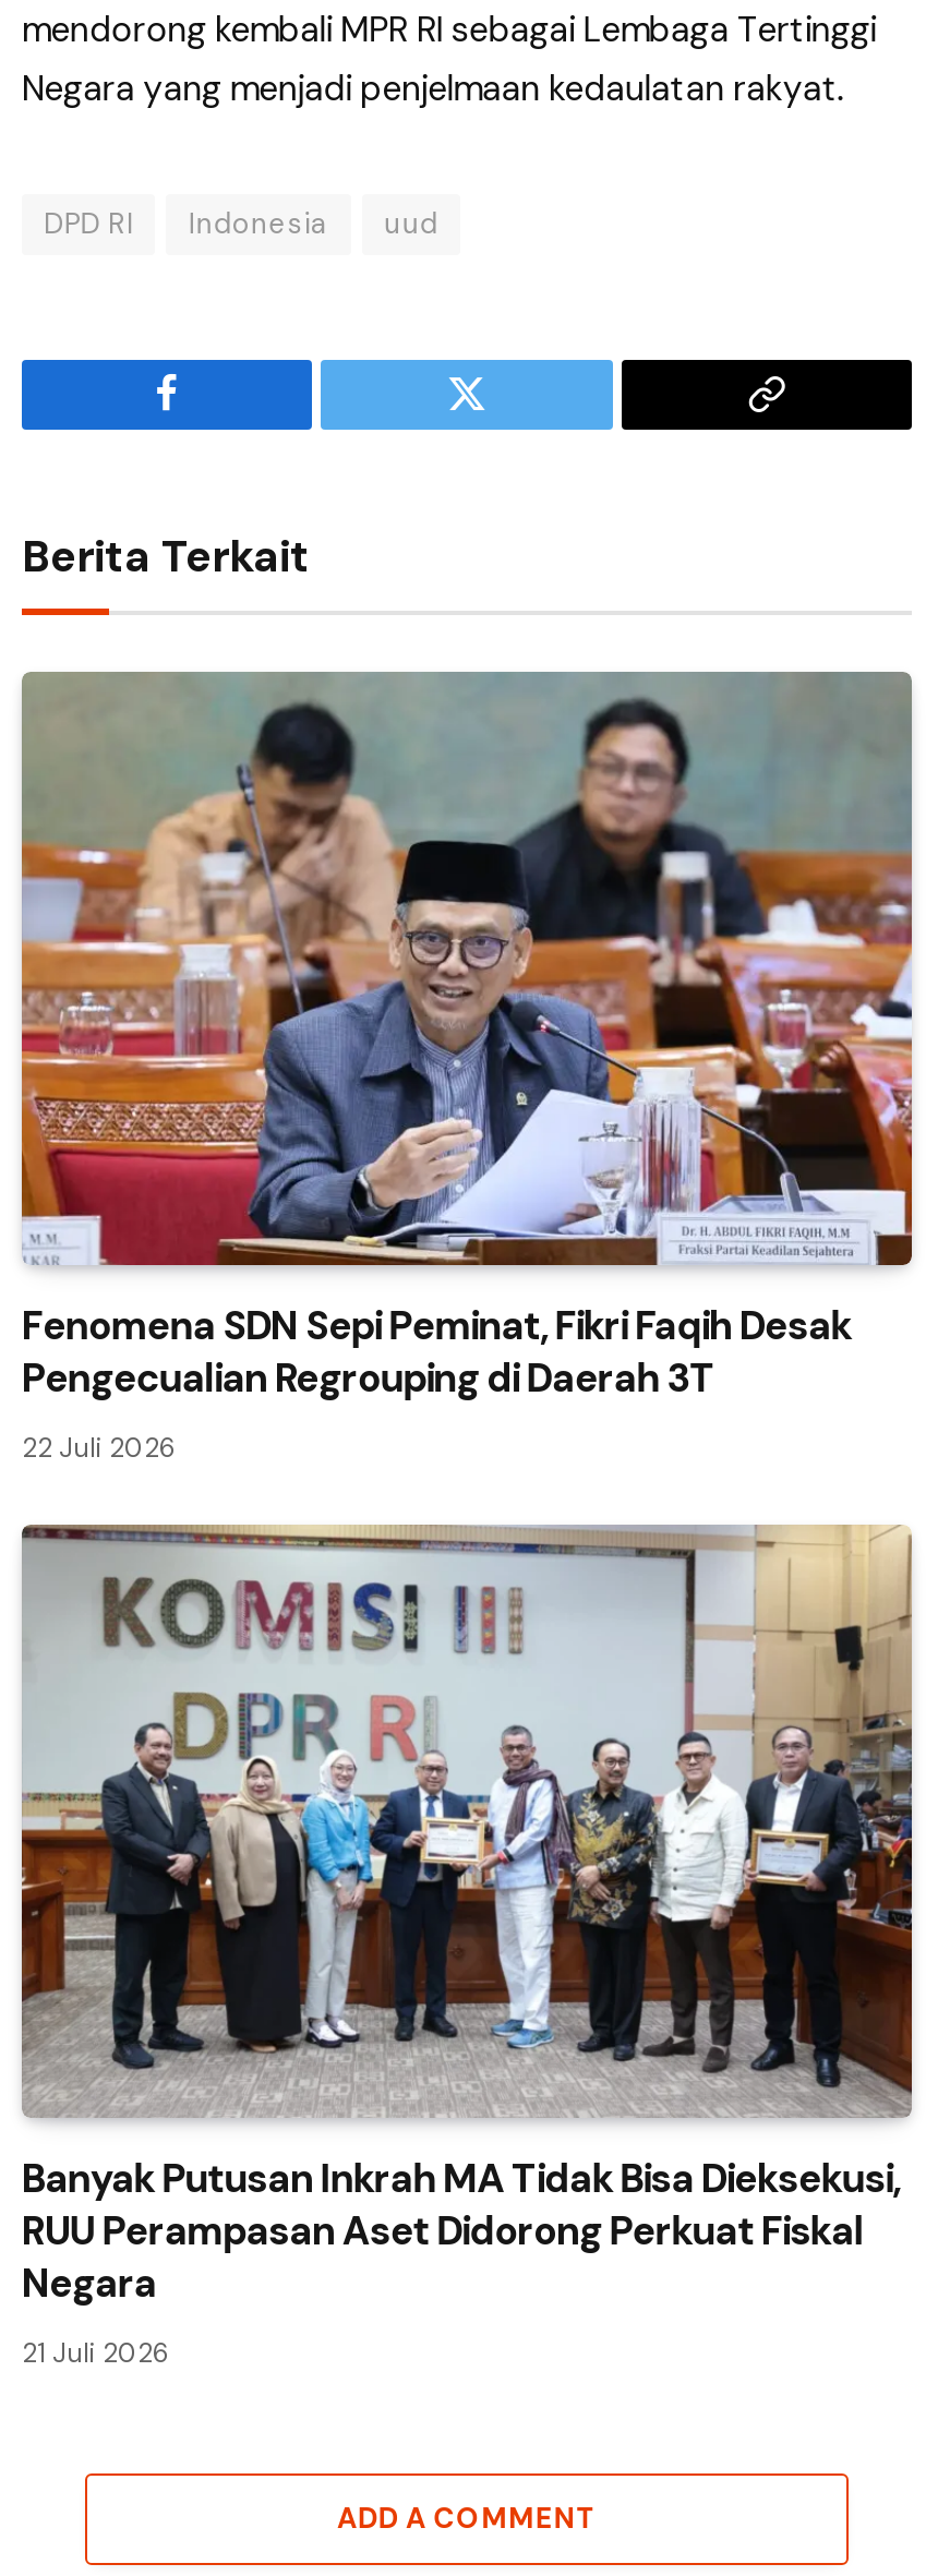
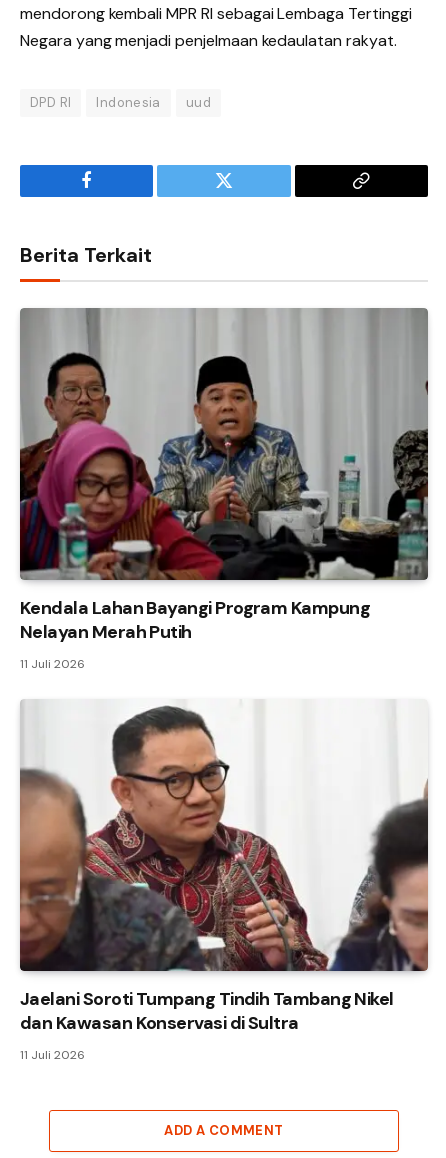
- [image]
- Fenomena SDN Sepi Peminat, Fikri Faqih Desak
- Pengecualian Regrouping di Daerah 3T
+ [image]
+ Kendala Lahan Bayangi Program Kampung
+ Nelayan Merah Putih

- 22 Juli 2026
+ 11 Juli 2026

- [image]
- Banyak Putusan Inkrah MA Tidak Bisa Dieksekusi,
- RUU Perampasan Aset Didorong Perkuat Fiskal
- Negara
+ [image]
+ Jaelani Soroti Tumpang Tindih Tambang Nikel
+ dan Kawasan Konservasi di Sultra

- 21 Juli 2026
+ 11 Juli 2026
